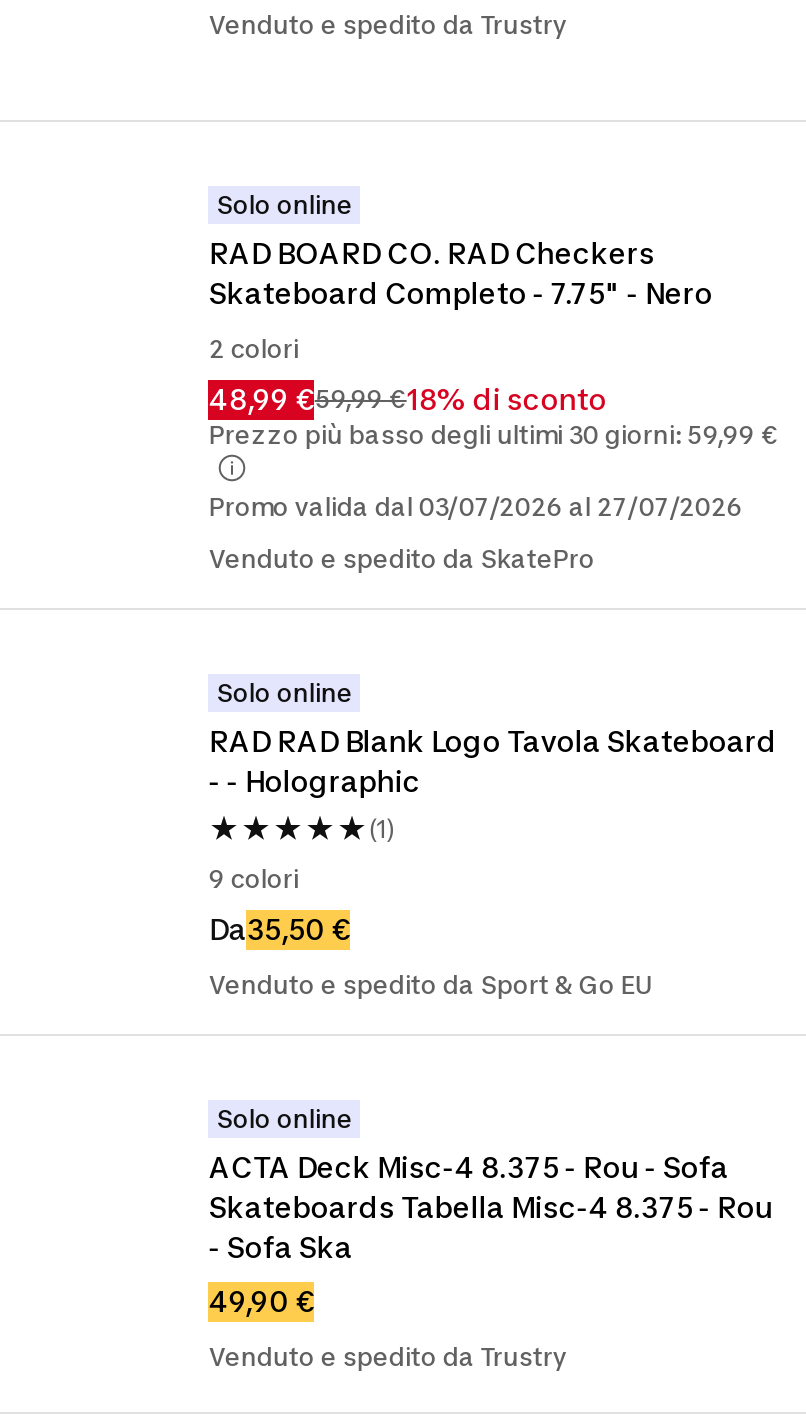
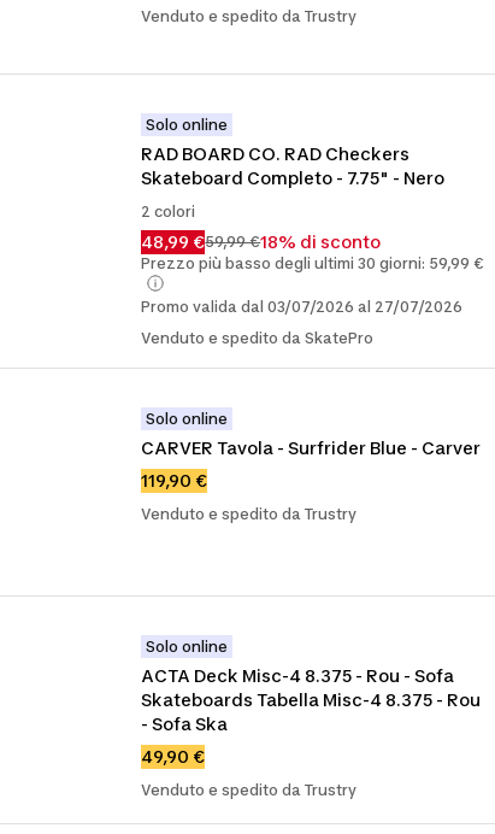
- RAD RAD Blank Logo Tavola Skateboard
- - - Holographic
- (1)
- 9 colori
- Da35,50 €
- Venduto e spedito da Sport & Go EU
+ CARVER Tavola - Surfrider Blue - Carver
+ 119,90 €
+ Venduto e spedito da Trustry
